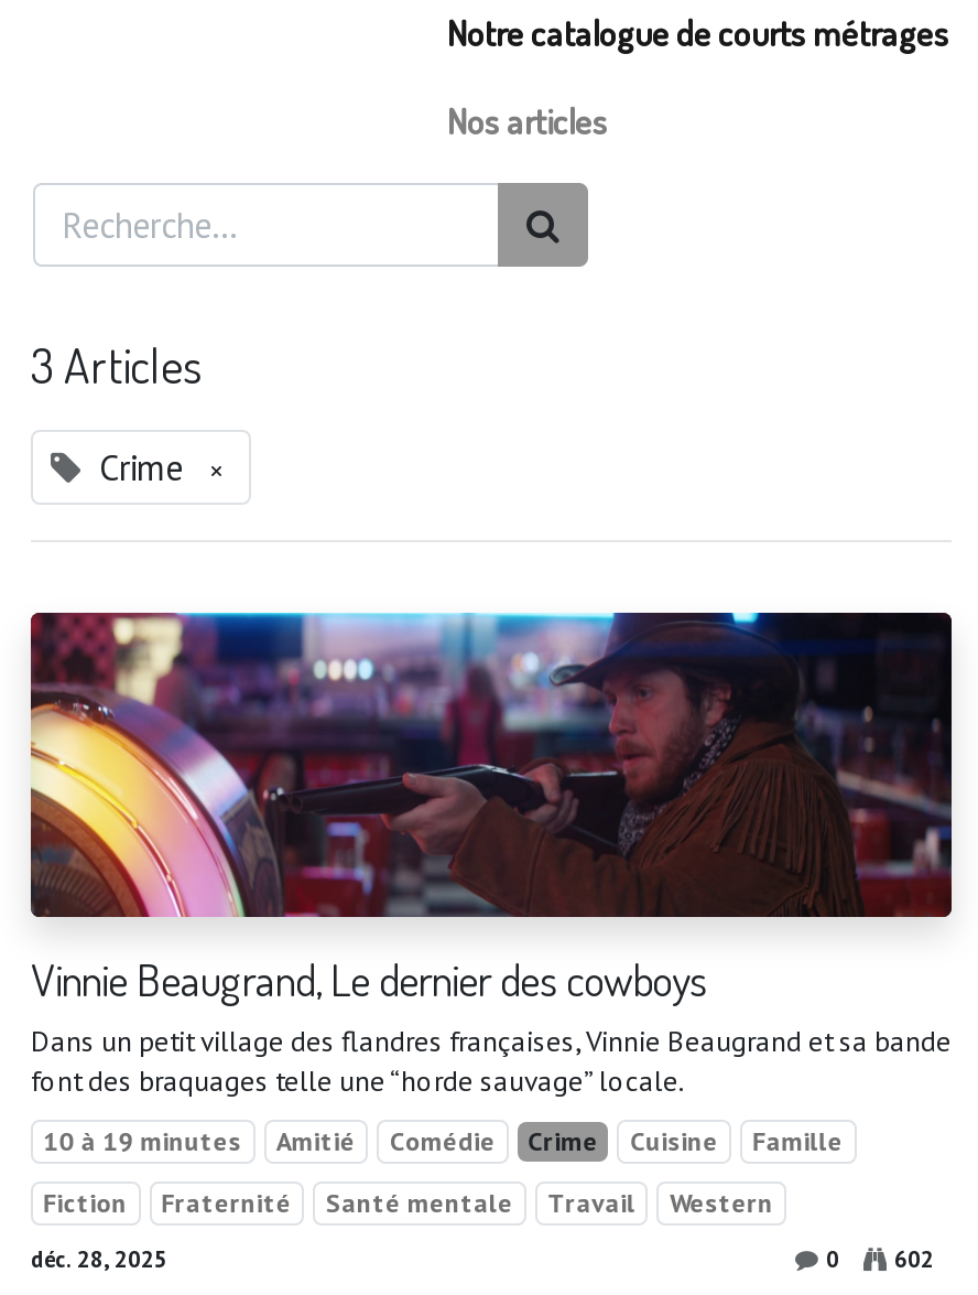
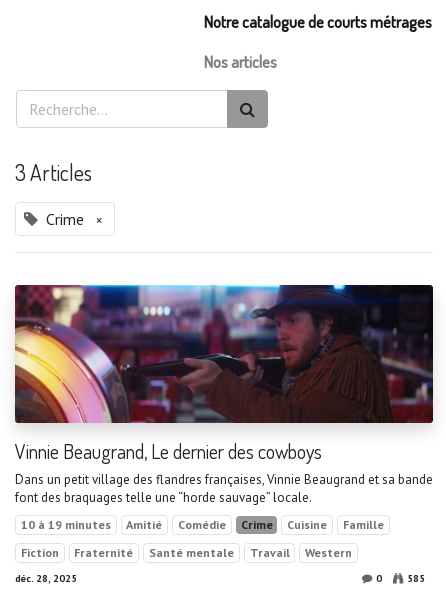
- 0 602
+ 0 585
